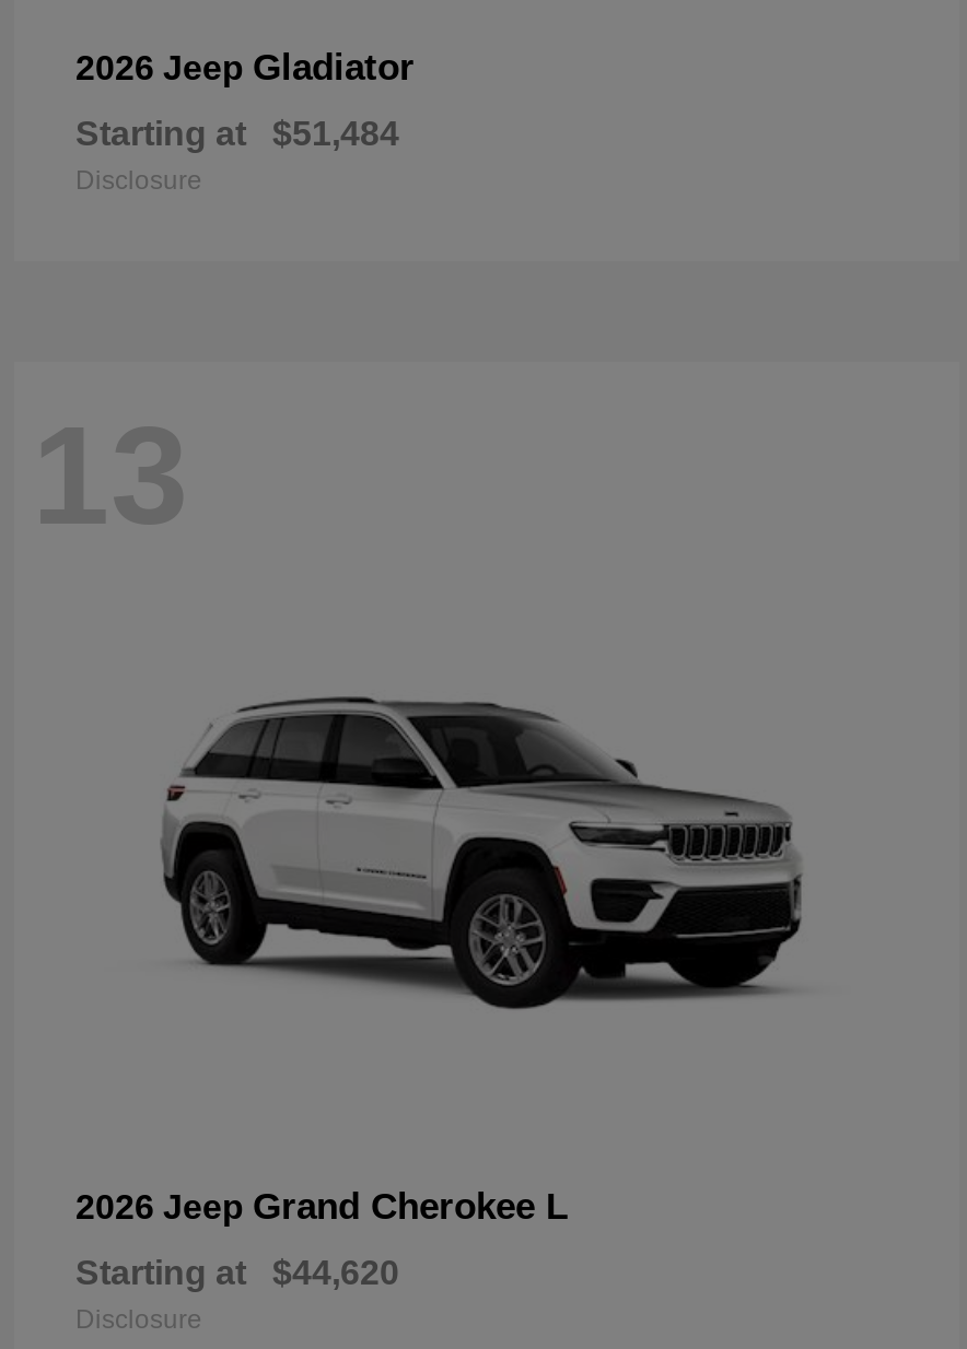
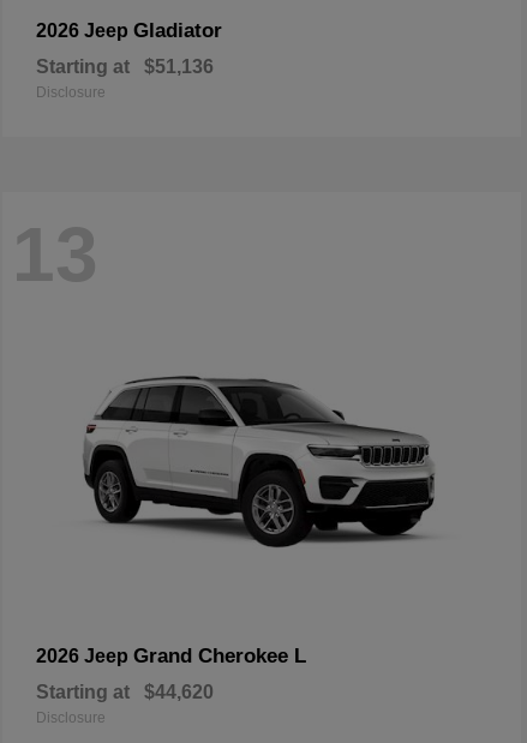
- Starting at $51,484
+ Starting at $51,136
